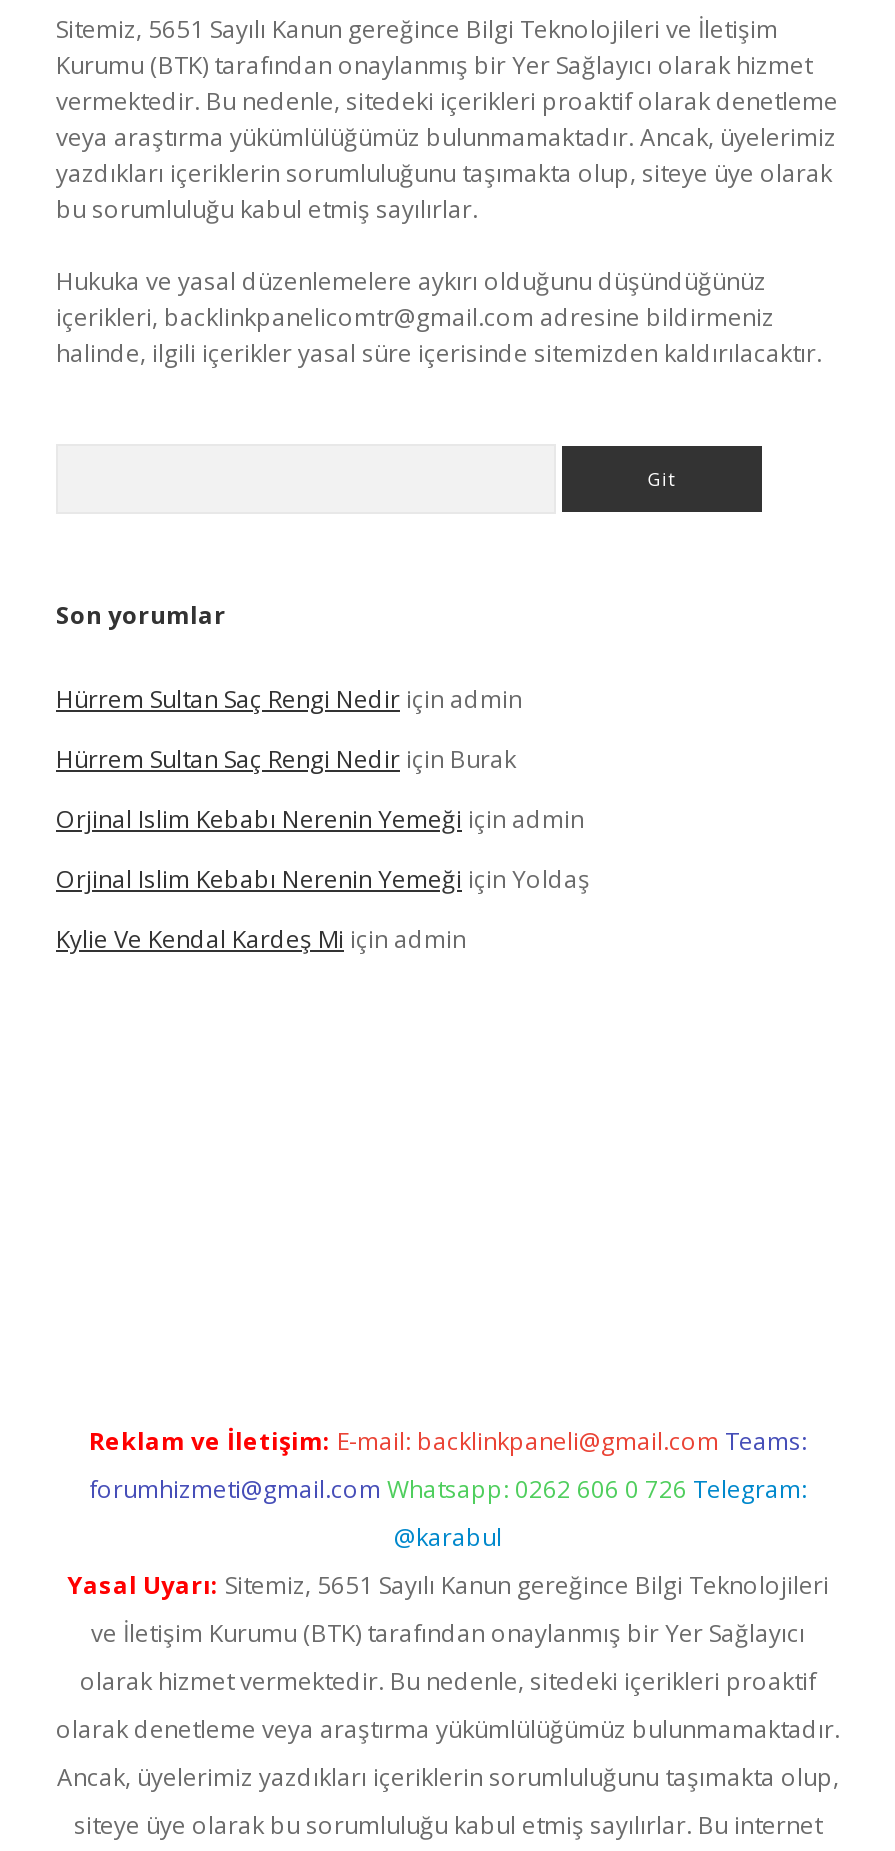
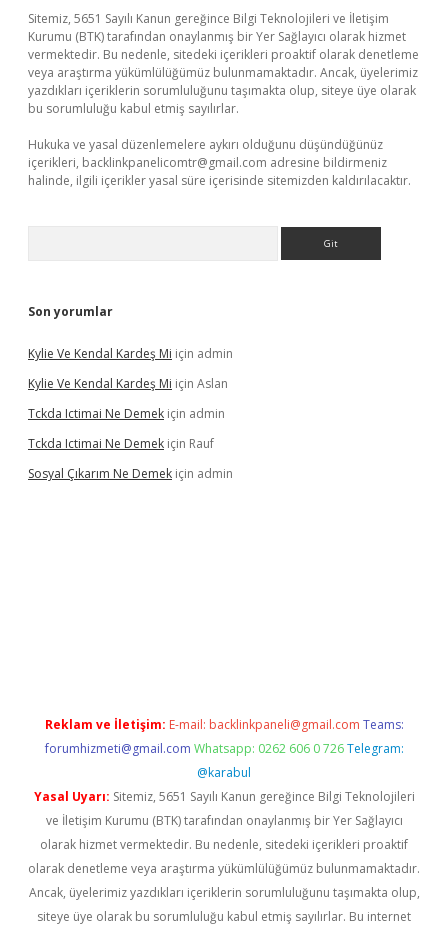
- Hürrem Sultan Saç Rengi Nedir için admin
- Hürrem Sultan Saç Rengi Nedir için Burak
- Orjinal Islim Kebabı Nerenin Yemeği için admin
- Orjinal Islim Kebabı Nerenin Yemeği için Yoldaş

moved up: Kylie Ve Kendal Kardeş Mi için admin

+ Kylie Ve Kendal Kardeş Mi için Aslan
+ Tckda Ictimai Ne Demek için admin
+ Tckda Ictimai Ne Demek için Rauf
+ Sosyal Çıkarım Ne Demek için admin
